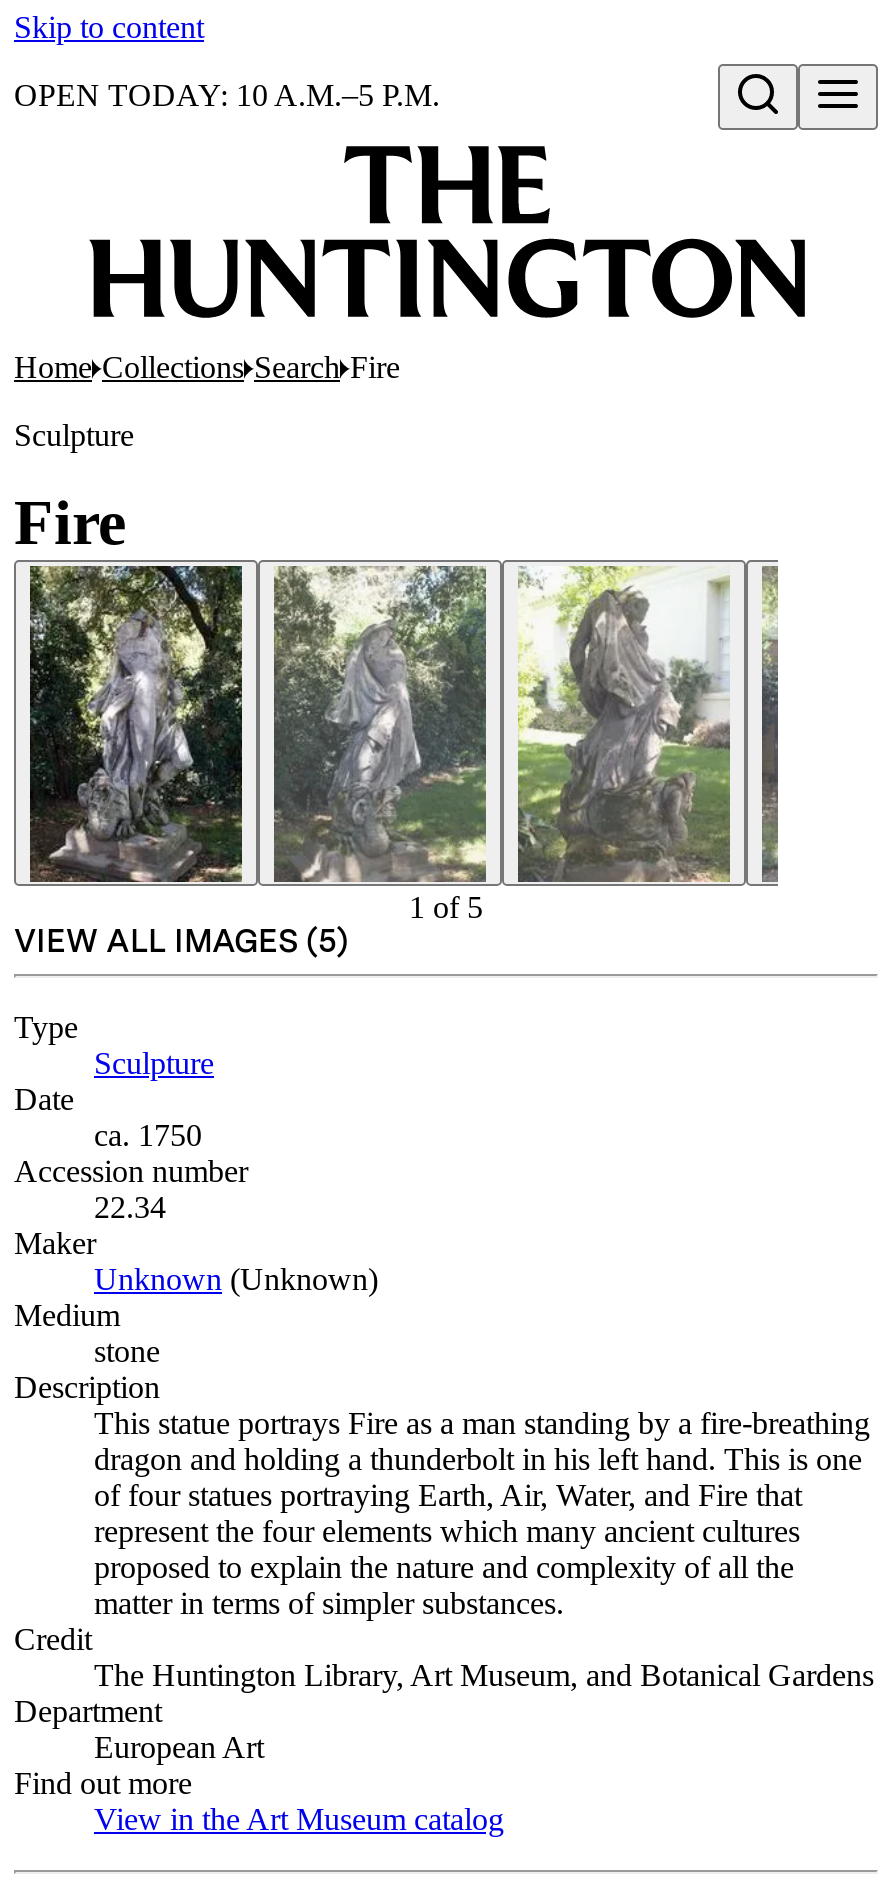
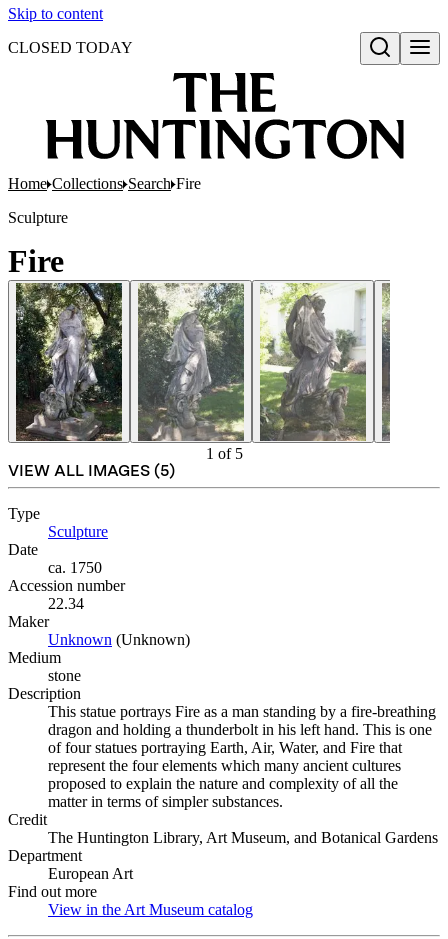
- OPEN TODAY: 10 A.M.–5 P.M.
+ CLOSED TODAY
